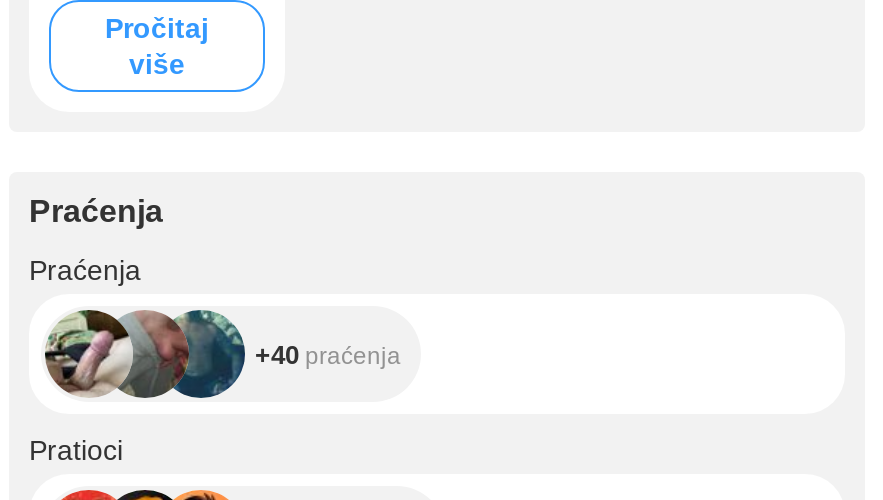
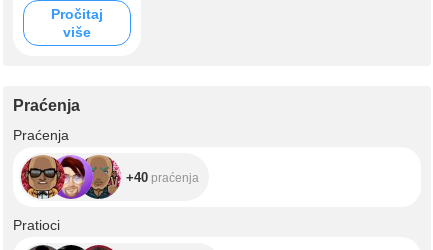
- [image]
+ [image]
